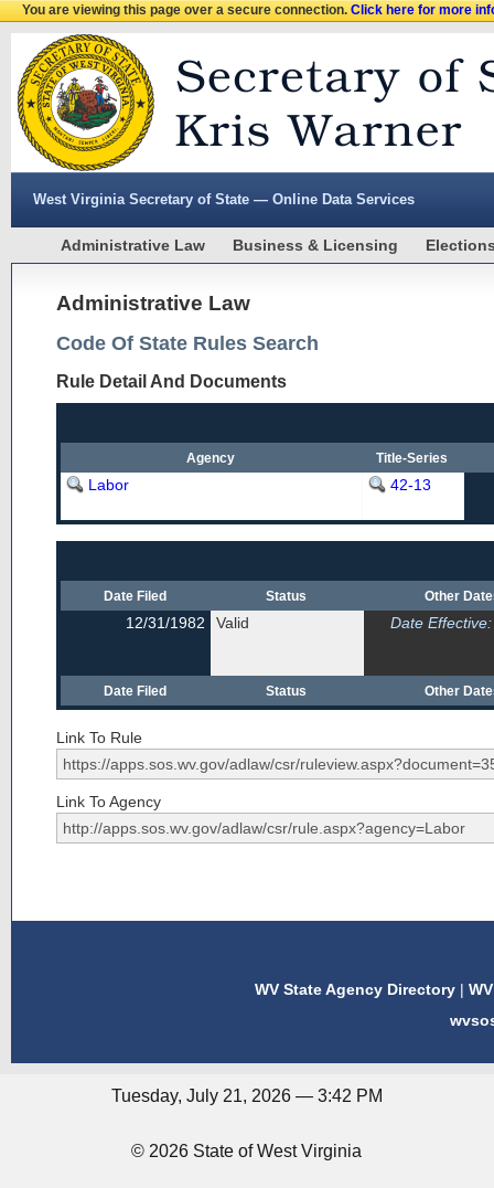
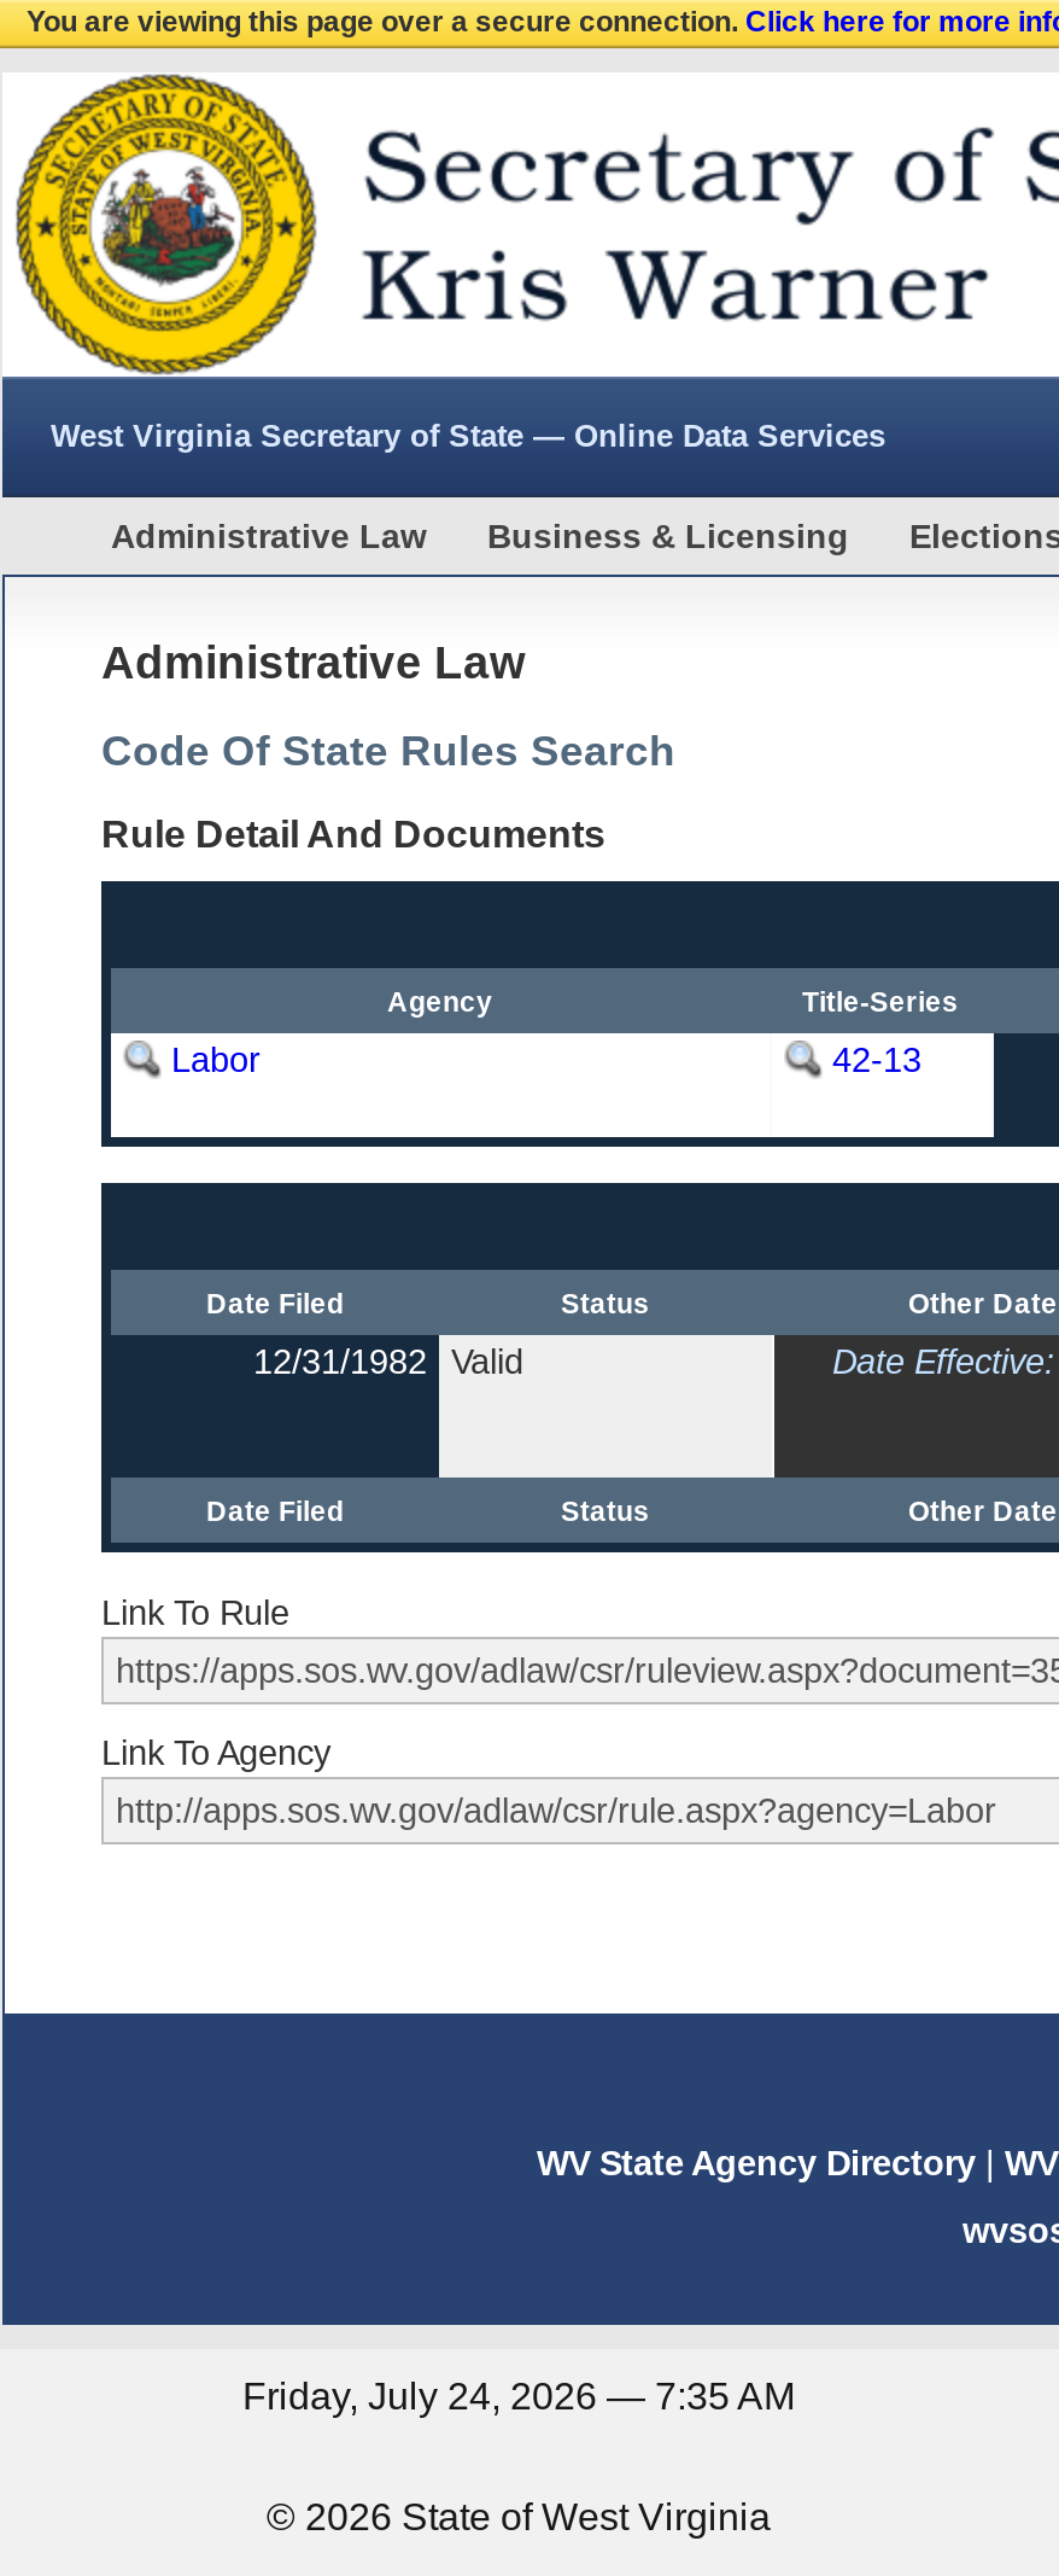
- Tuesday, July 21, 2026 — 3:42 PM
+ Friday, July 24, 2026 — 7:35 AM
